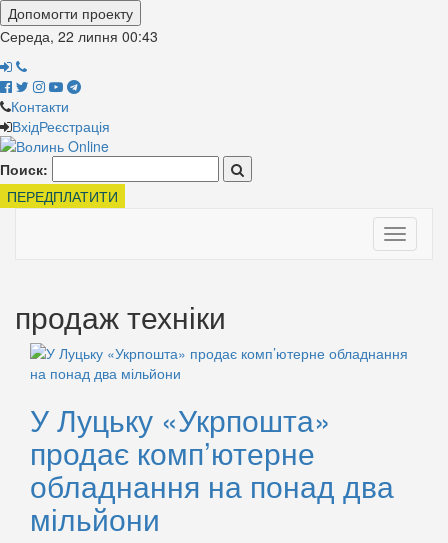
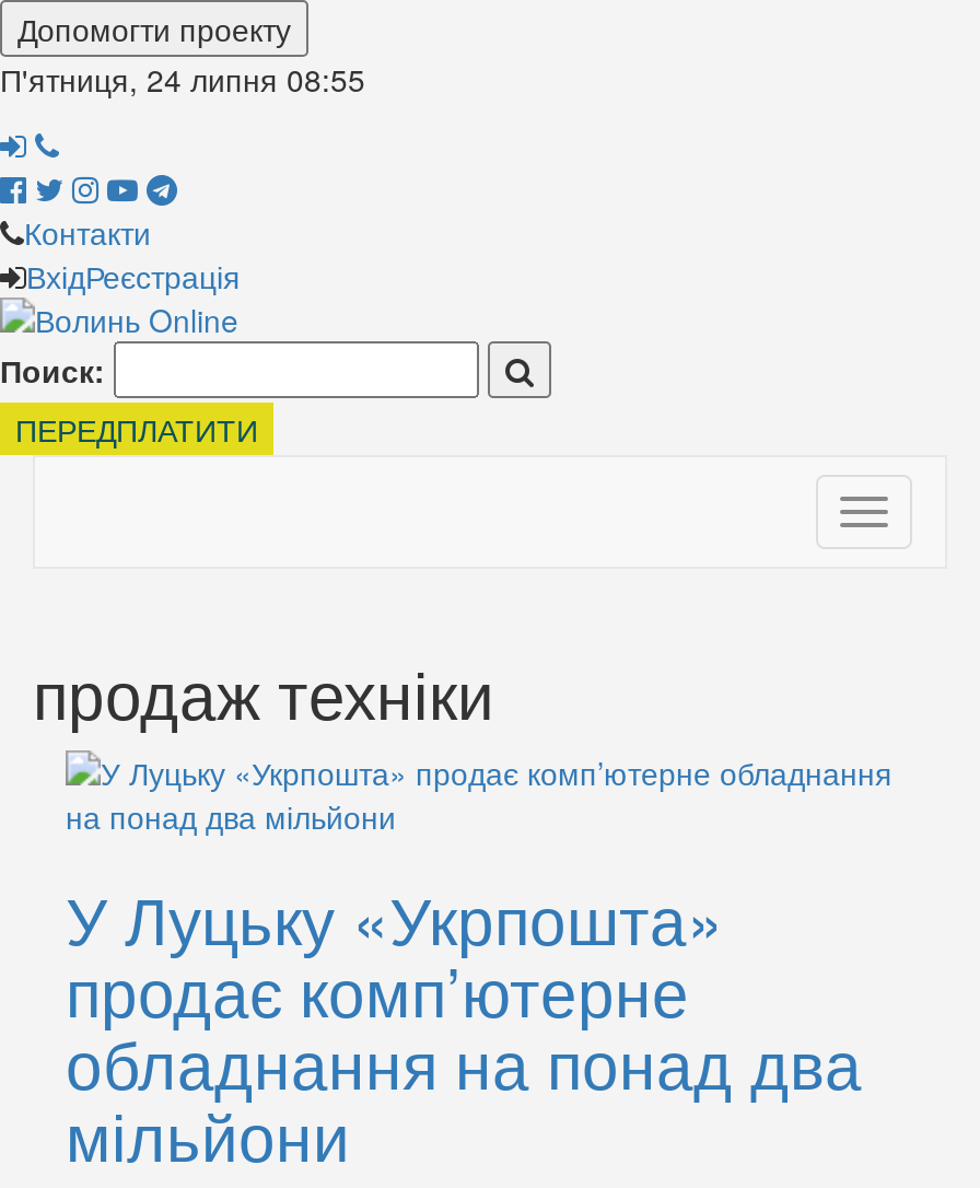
- Середа, 22 липня 00:43
+ П'ятниця, 24 липня 08:55
